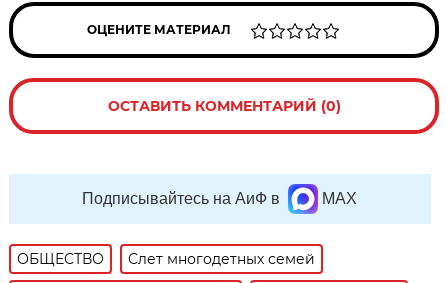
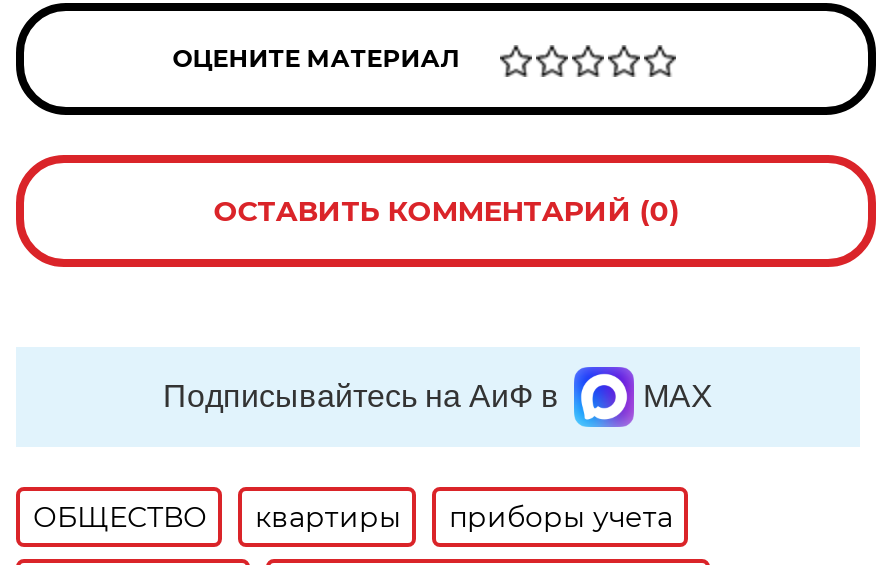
- Слет многодетных семей
+ квартиры
+ приборы учета
